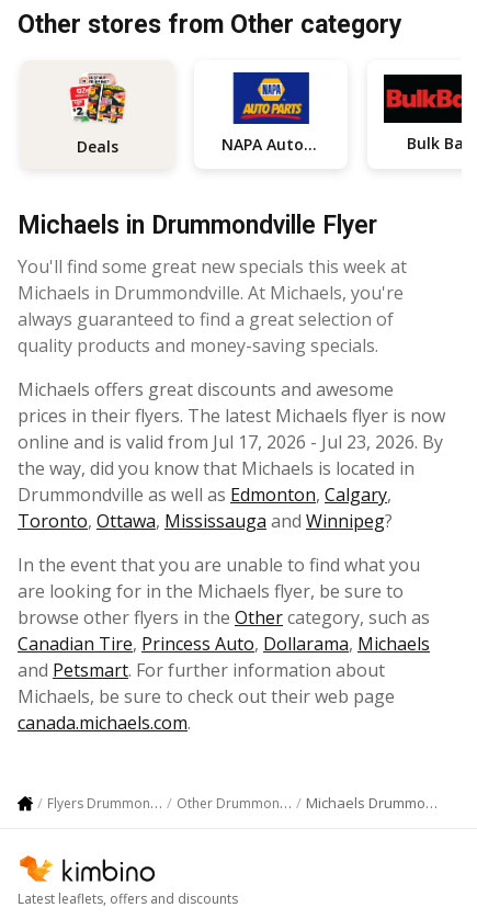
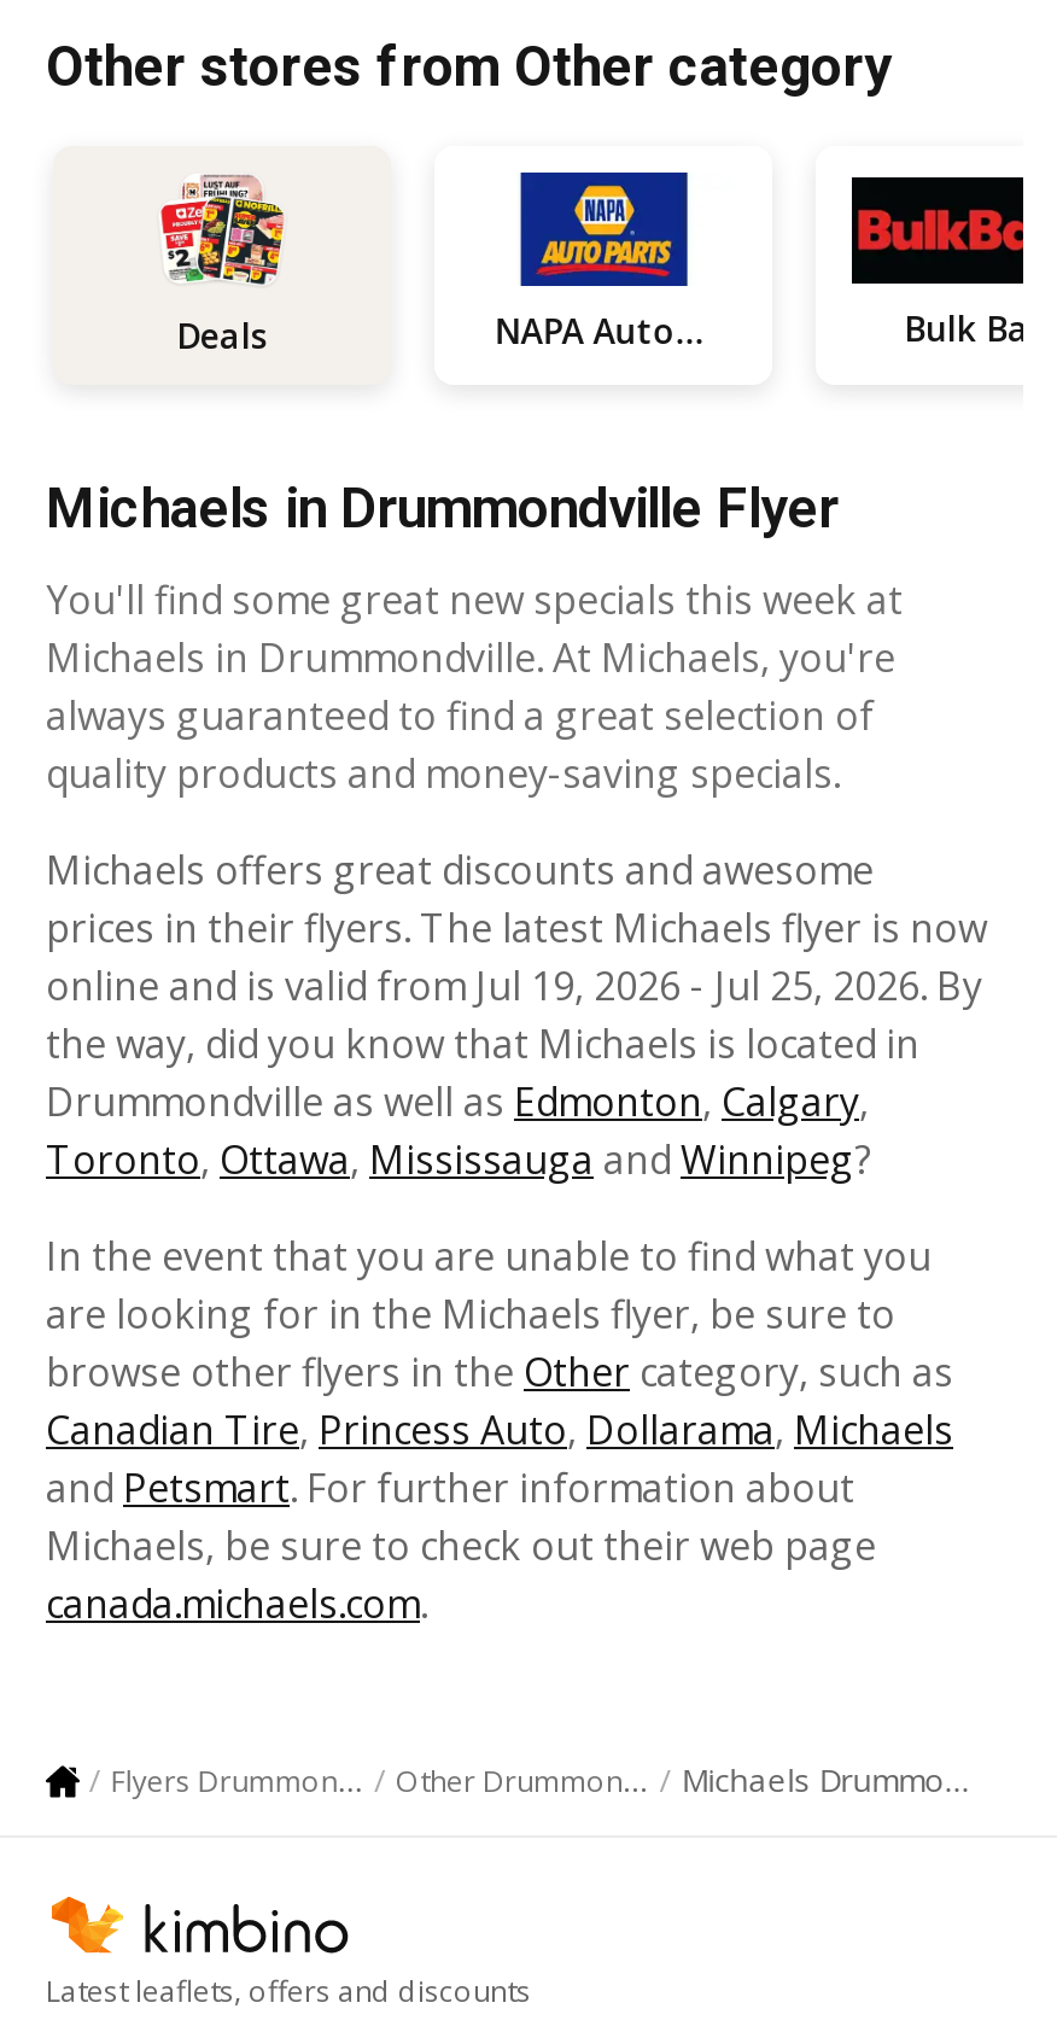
- online and is valid from Jul 17, 2026 - Jul 23, 2026. By
+ online and is valid from Jul 19, 2026 - Jul 25, 2026. By
